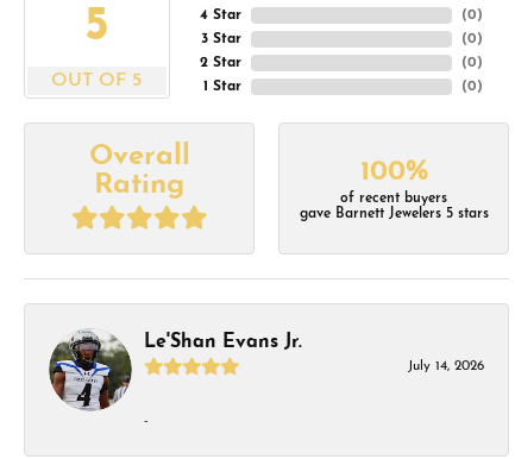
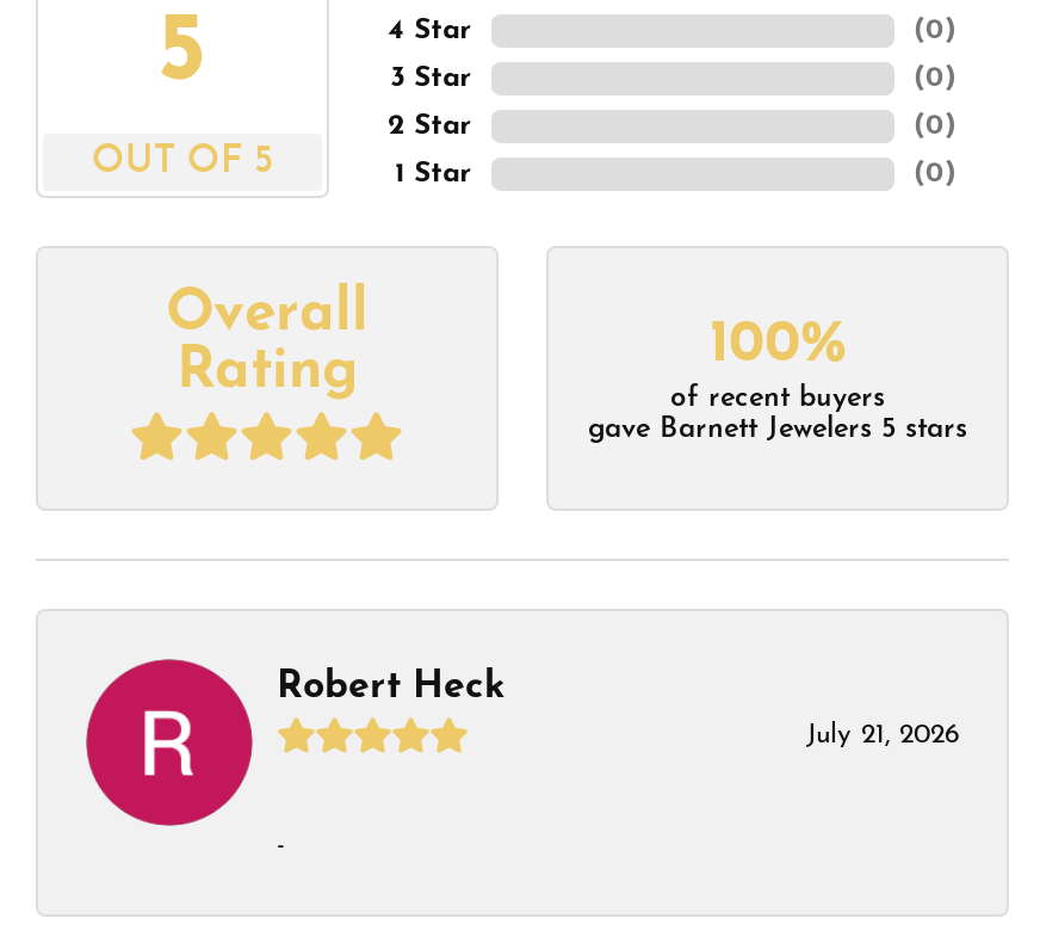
- [image]
- Le'Shan Evans Jr.
- July 14, 2026
+ [image]
+ Robert Heck
+ July 21, 2026
